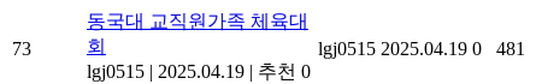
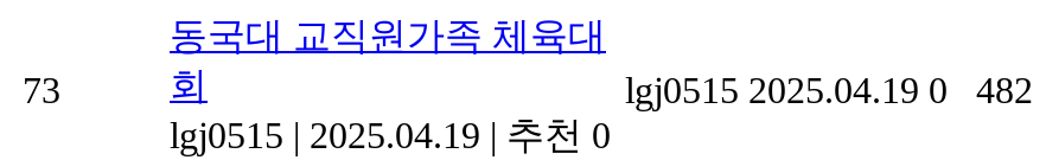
- lgj0515 2025.04.19 0 481
+ lgj0515 2025.04.19 0 482
